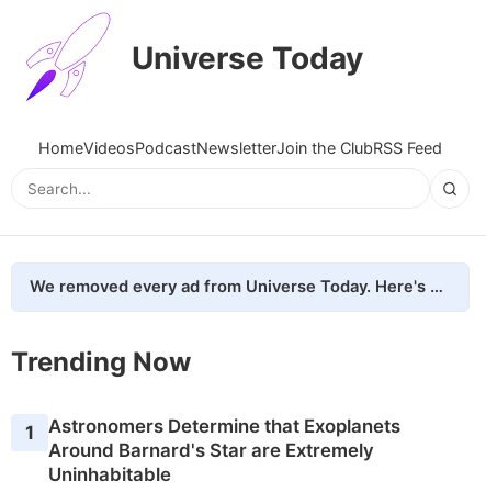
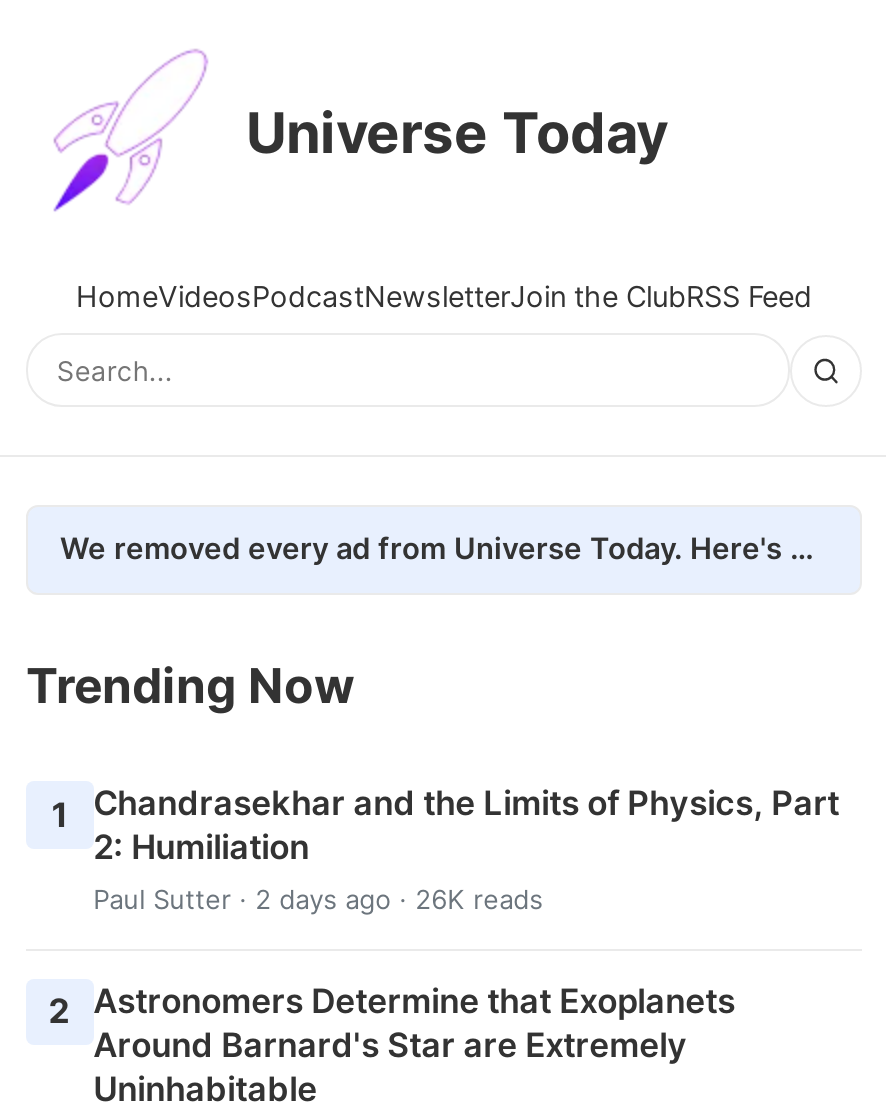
- Astronomers Determine that Exoplanets
+ Chandrasekhar and the Limits of Physics, Part
+ 2: Humiliation
+ Paul Sutter · 2 days ago · 26K reads
+ 2 Astronomers Determine that Exoplanets
